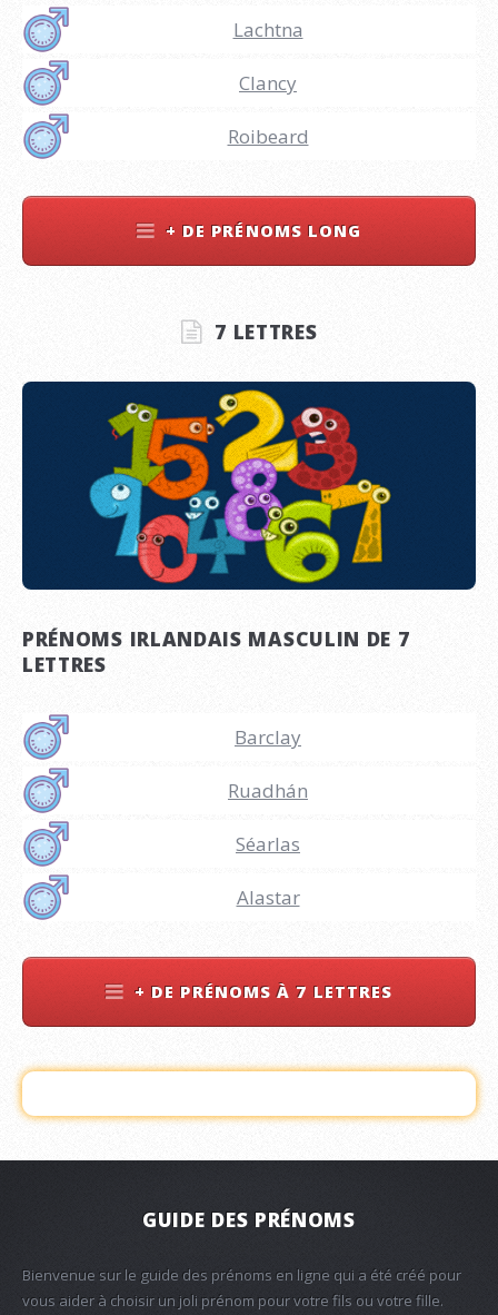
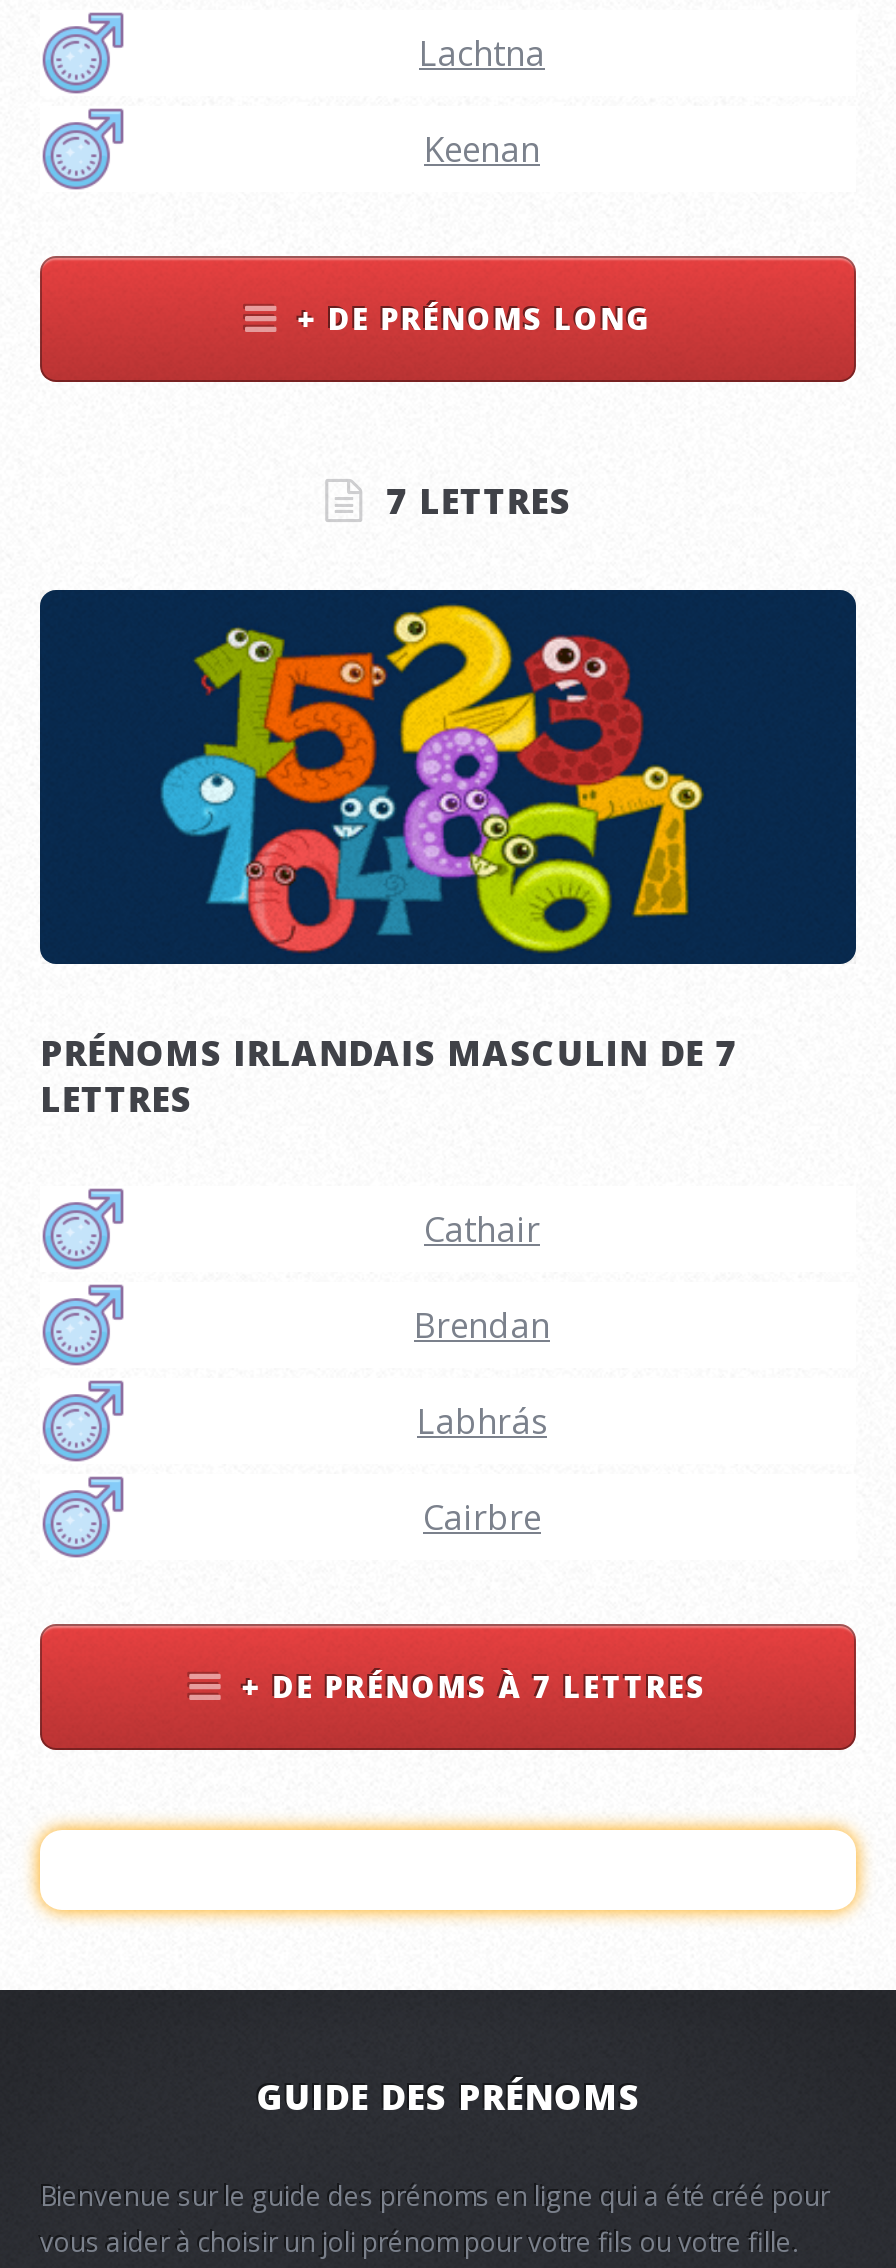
- Clancy
- Roibeard
+ Keenan

- Barclay
+ Cathair

- Ruadhán
+ Brendan

- Séarlas
+ Labhrás

- Alastar
+ Cairbre
